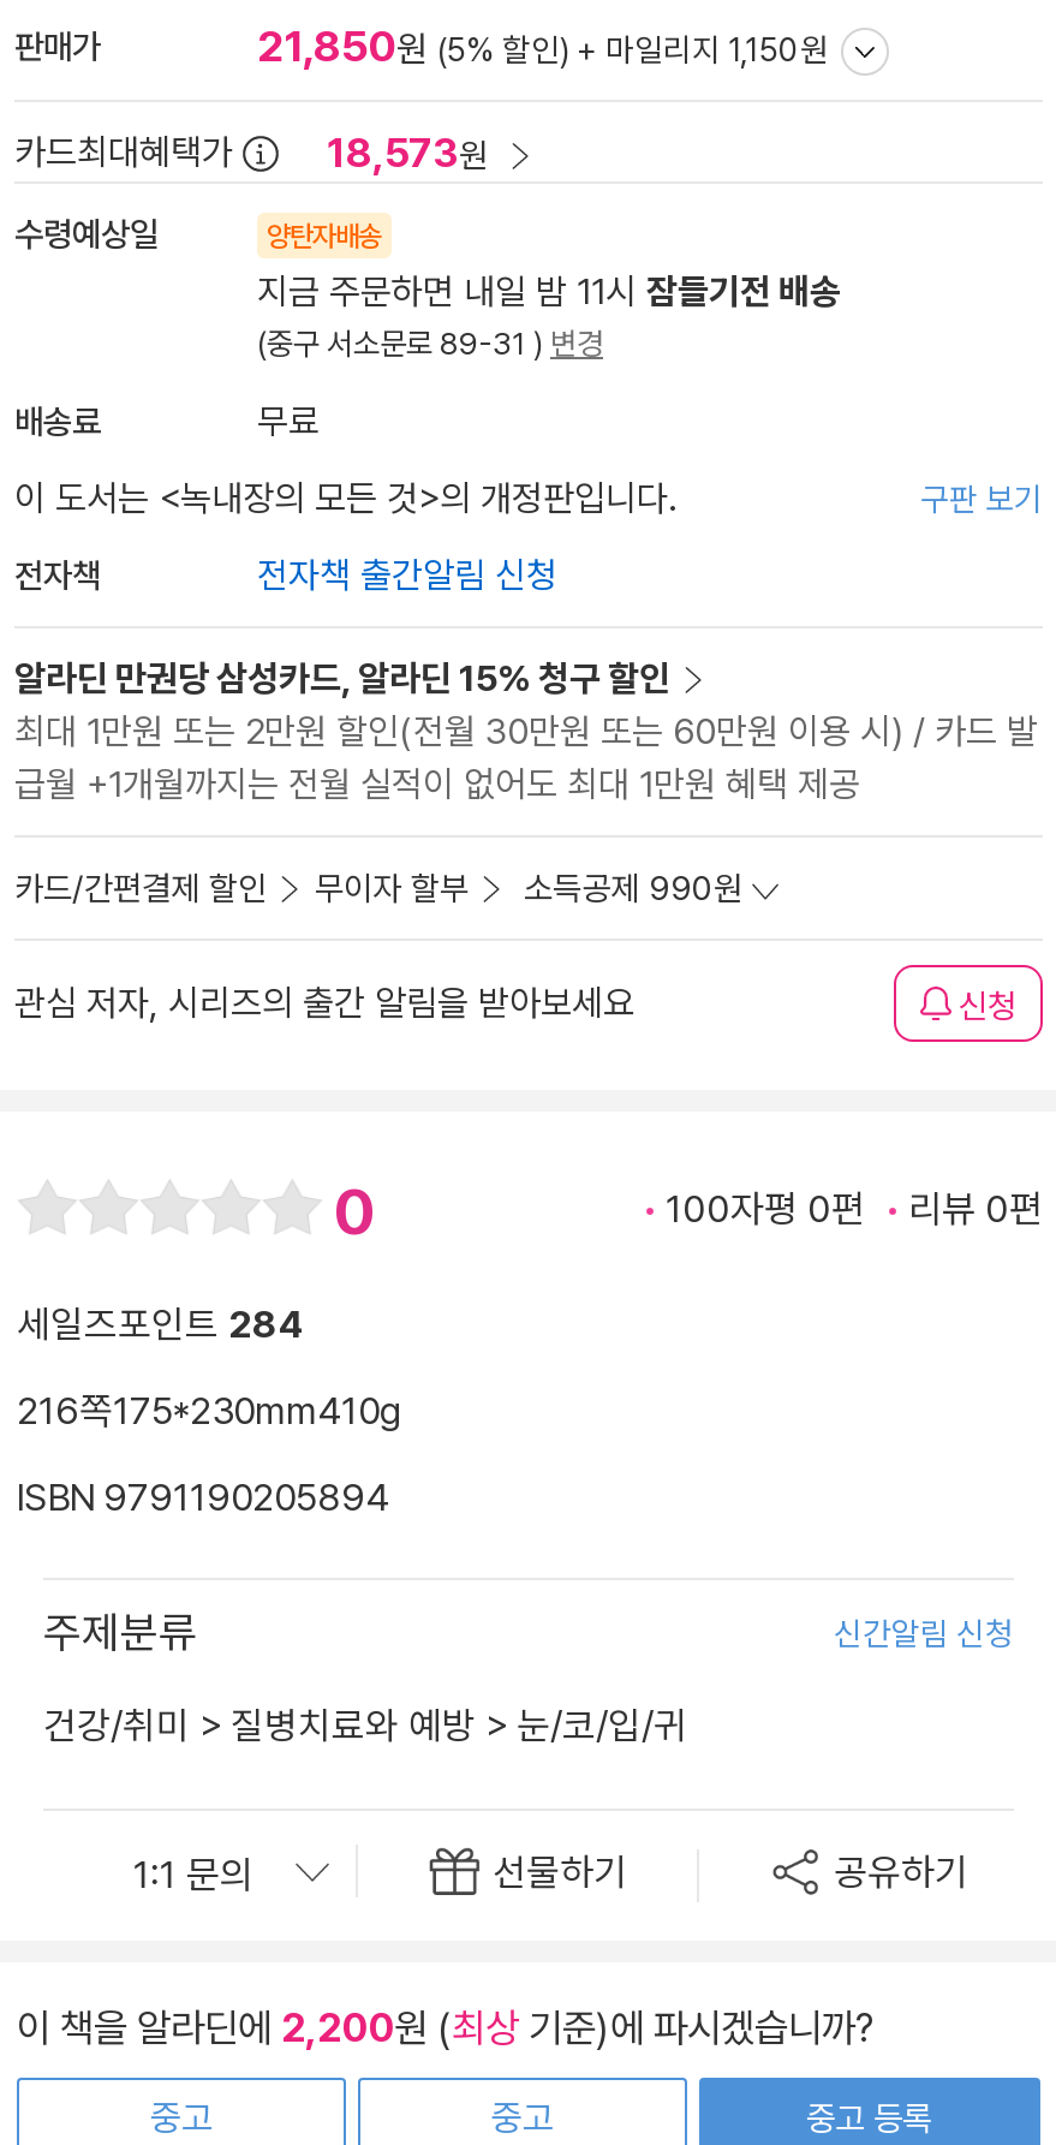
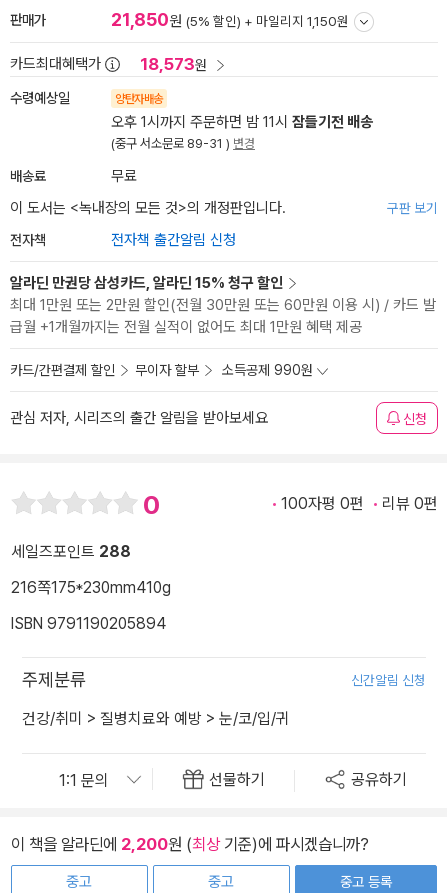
- 지금 주문하면 내일 밤 11시 잠들기전 배송
+ 오후 1시까지 주문하면 밤 11시 잠들기전 배송

- 세일즈포인트 284
+ 세일즈포인트 288
